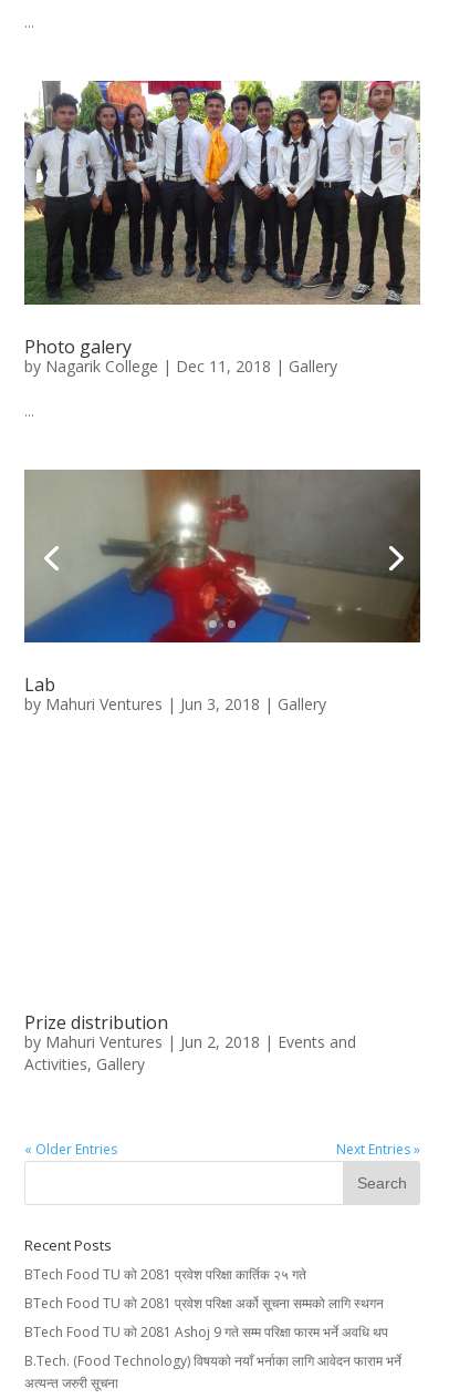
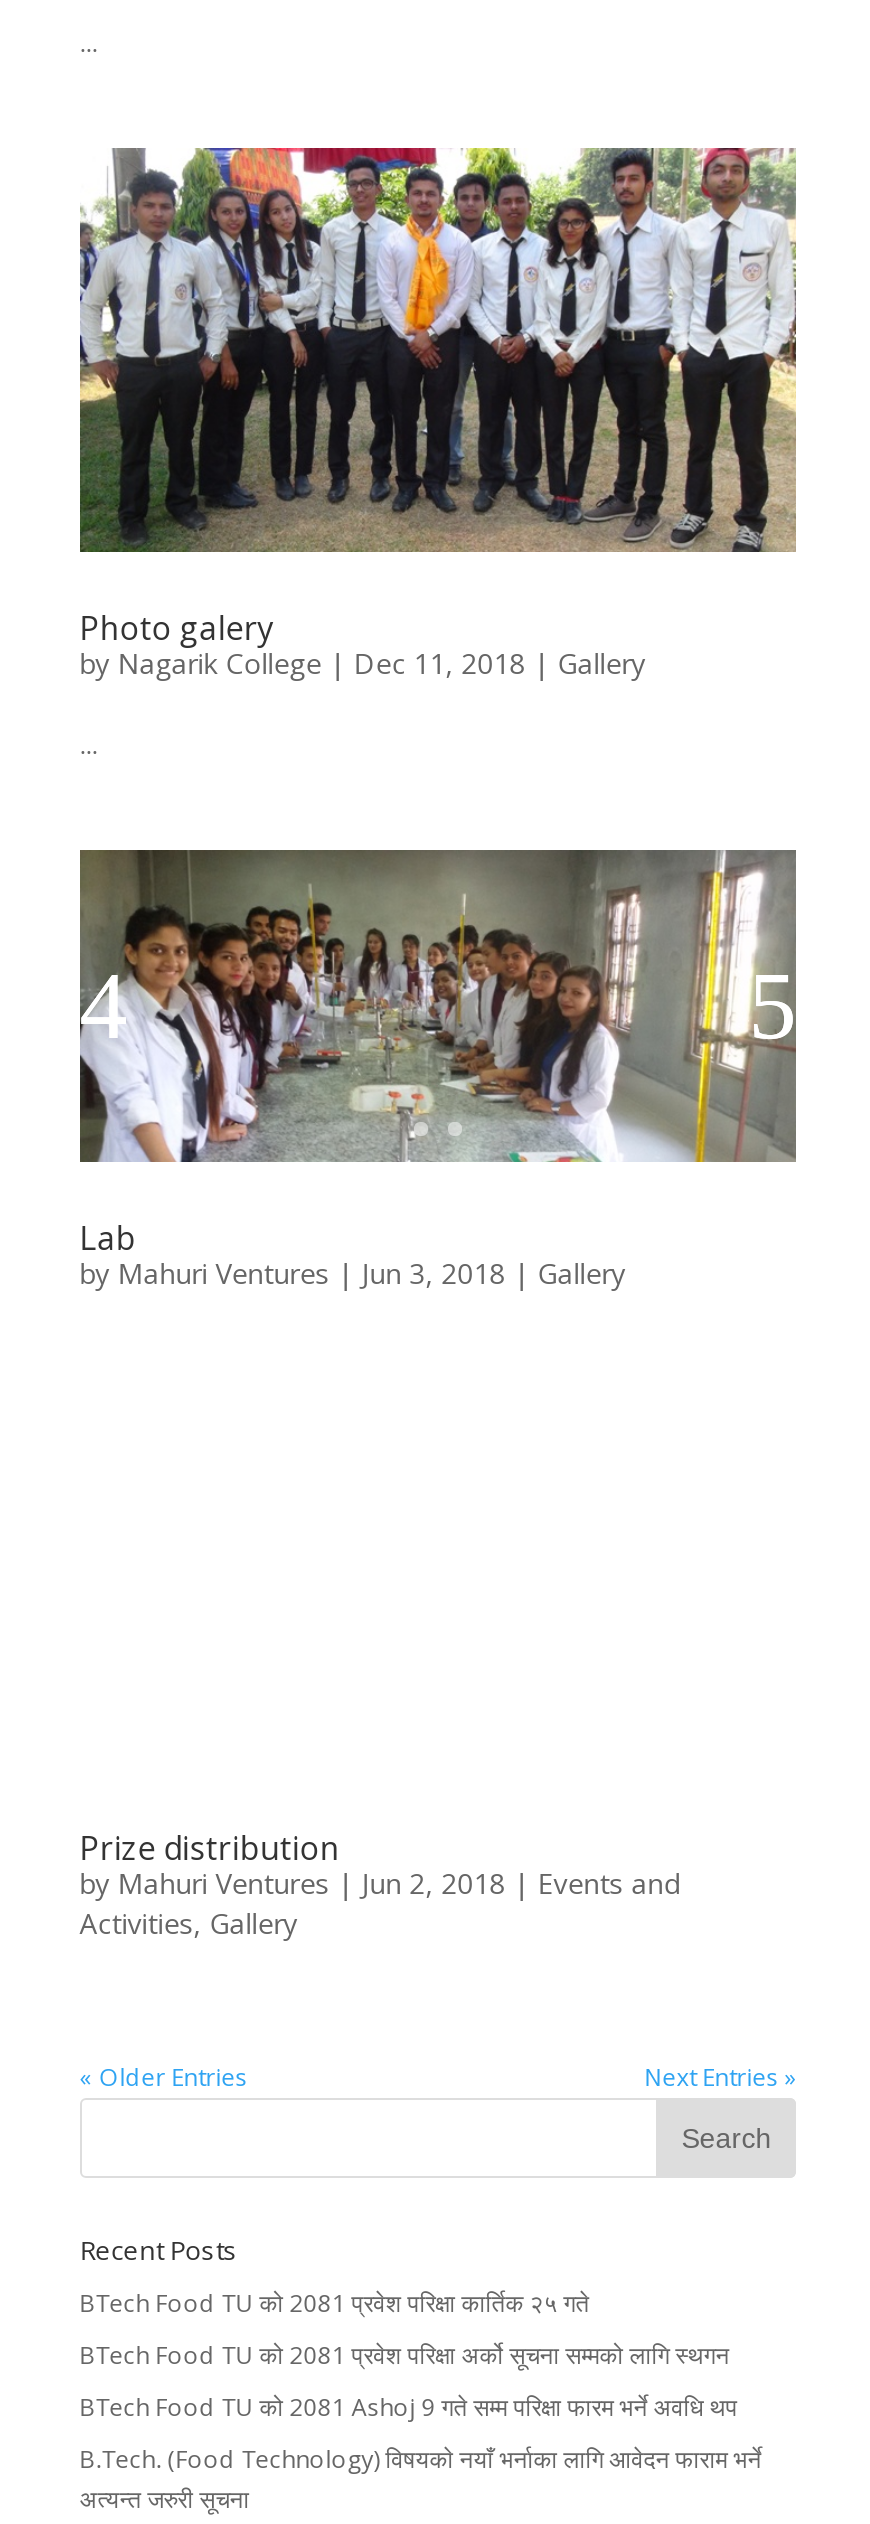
- [image]
+ [image]
